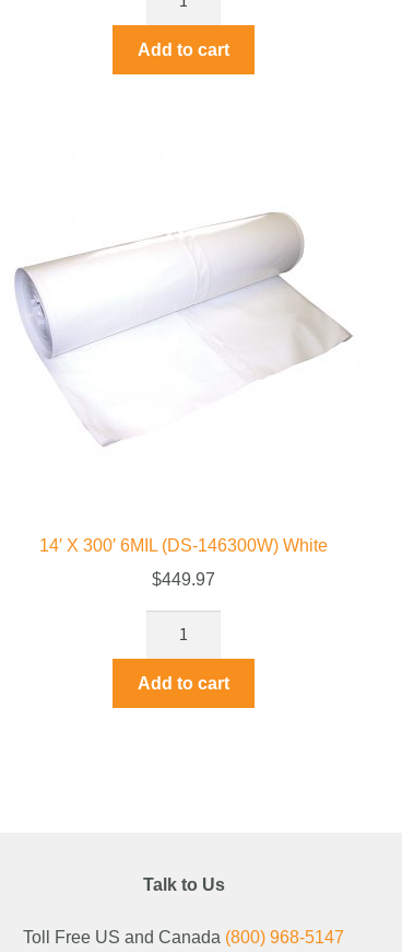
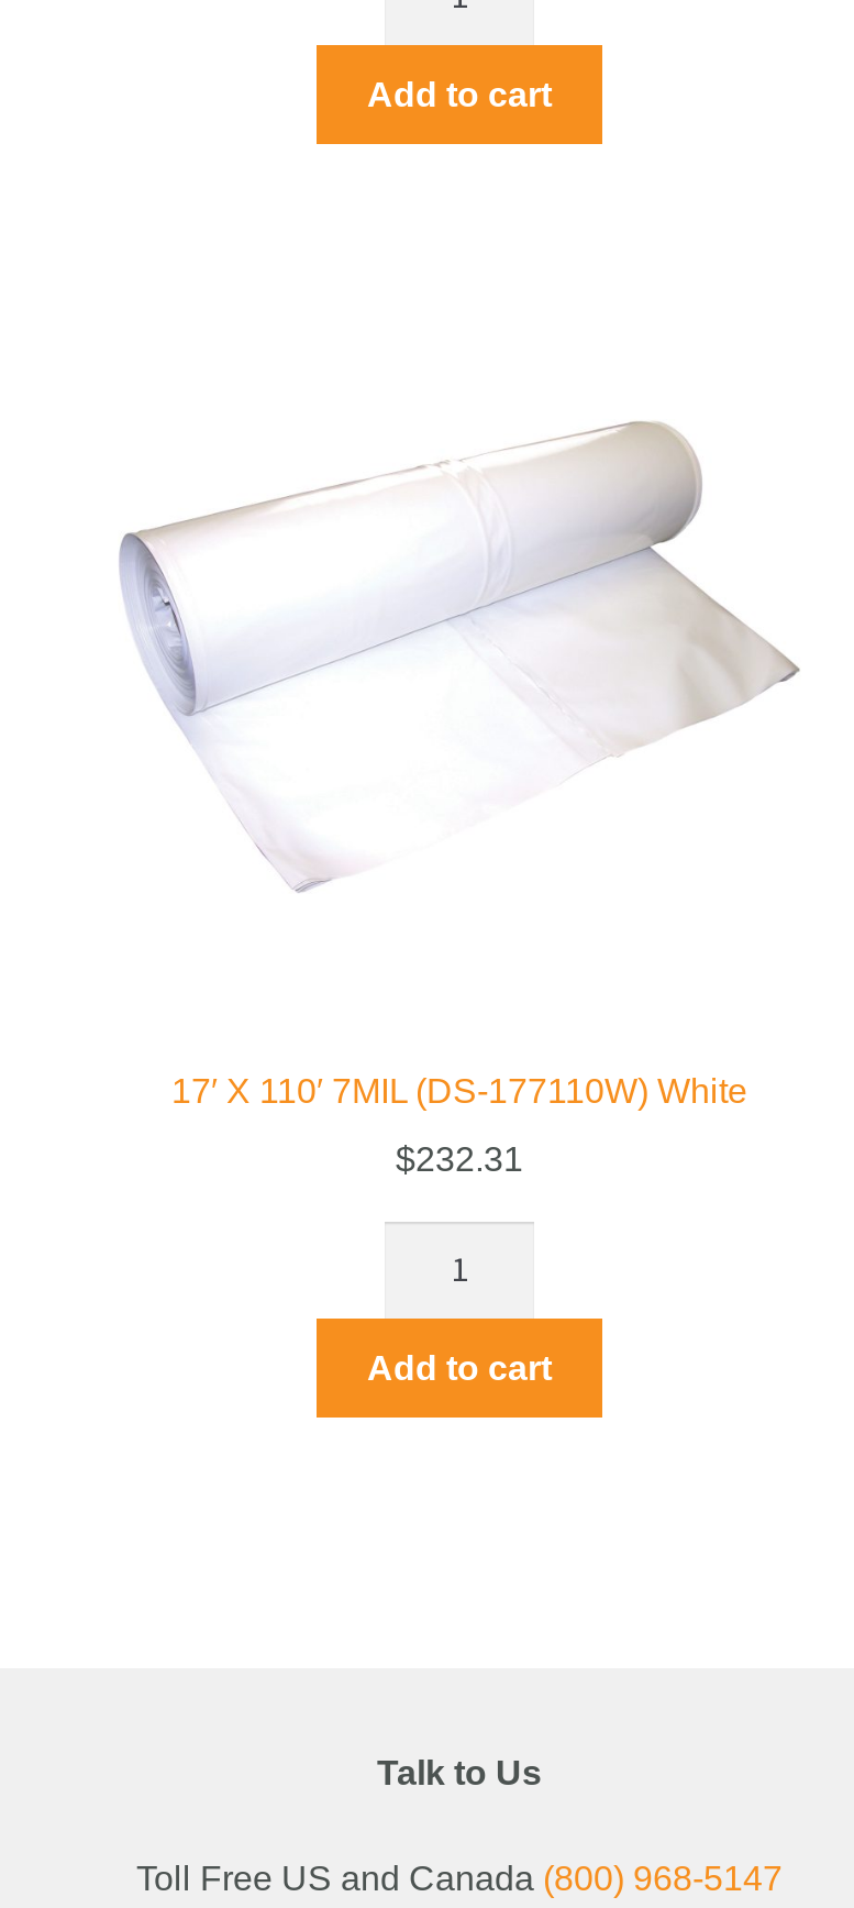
- 14′ X 300′ 6MIL (DS-146300W) White
+ 17′ X 110′ 7MIL (DS-177110W) White

- $449.97
+ $232.31
